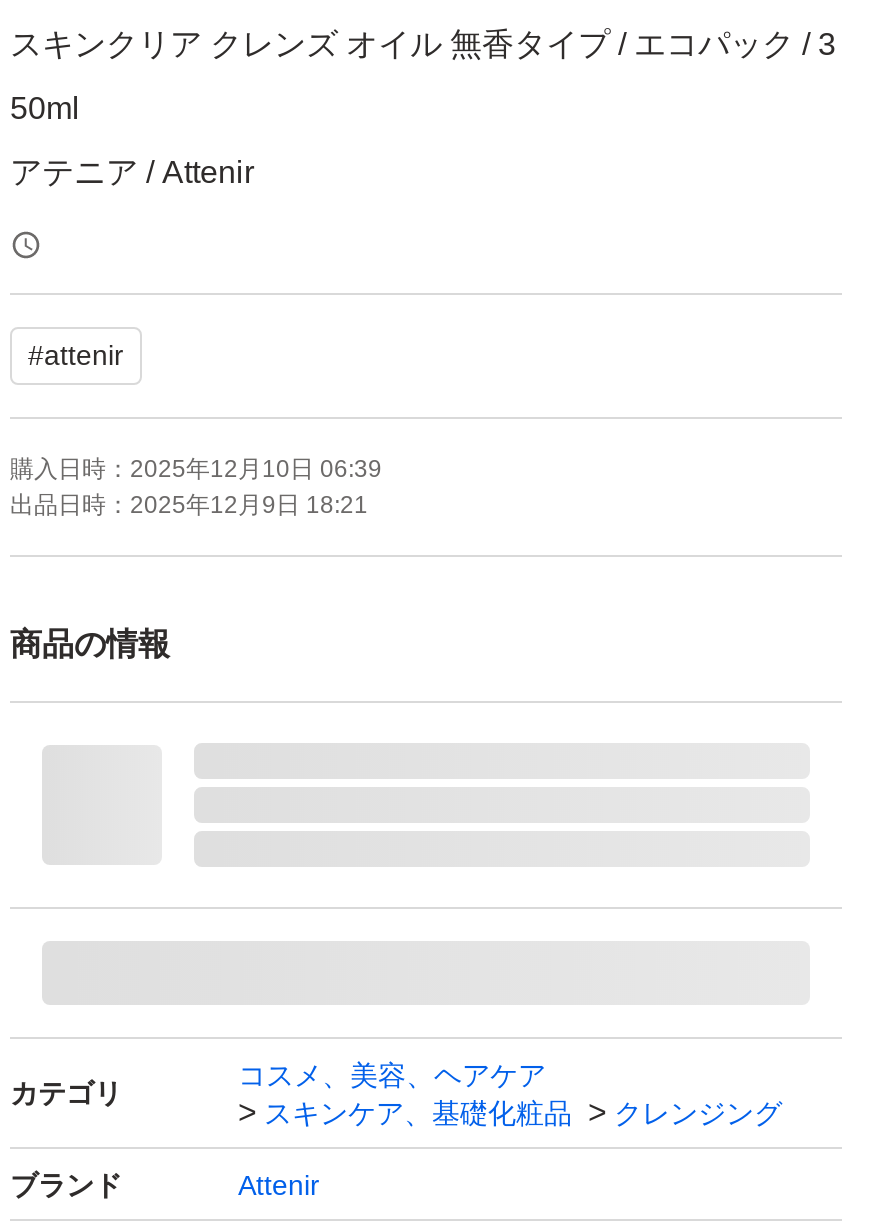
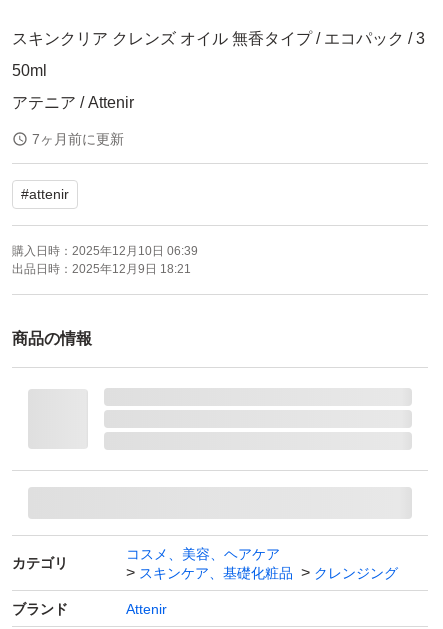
+ 7ヶ月前に更新
